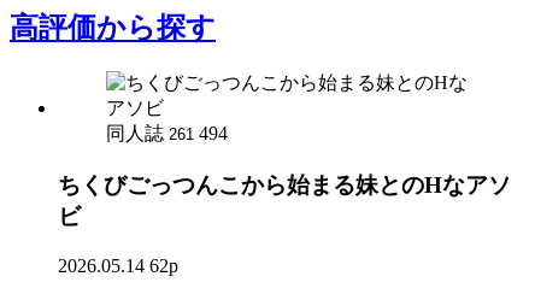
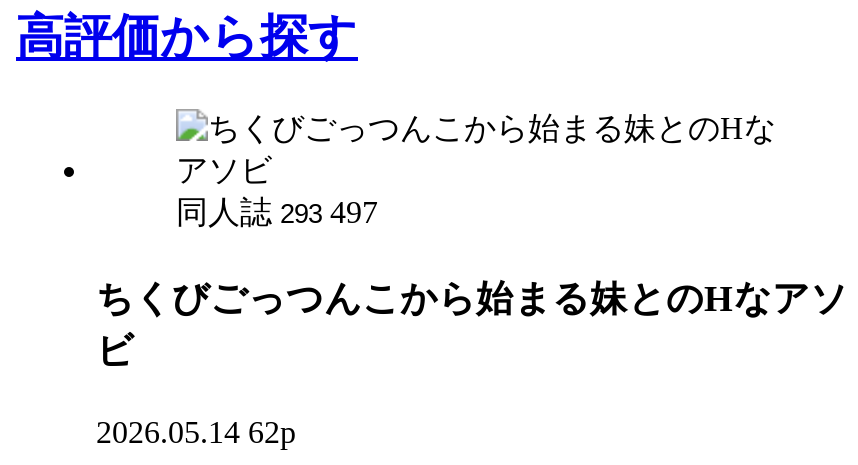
- 同人誌 261 494
+ 同人誌 293 497
